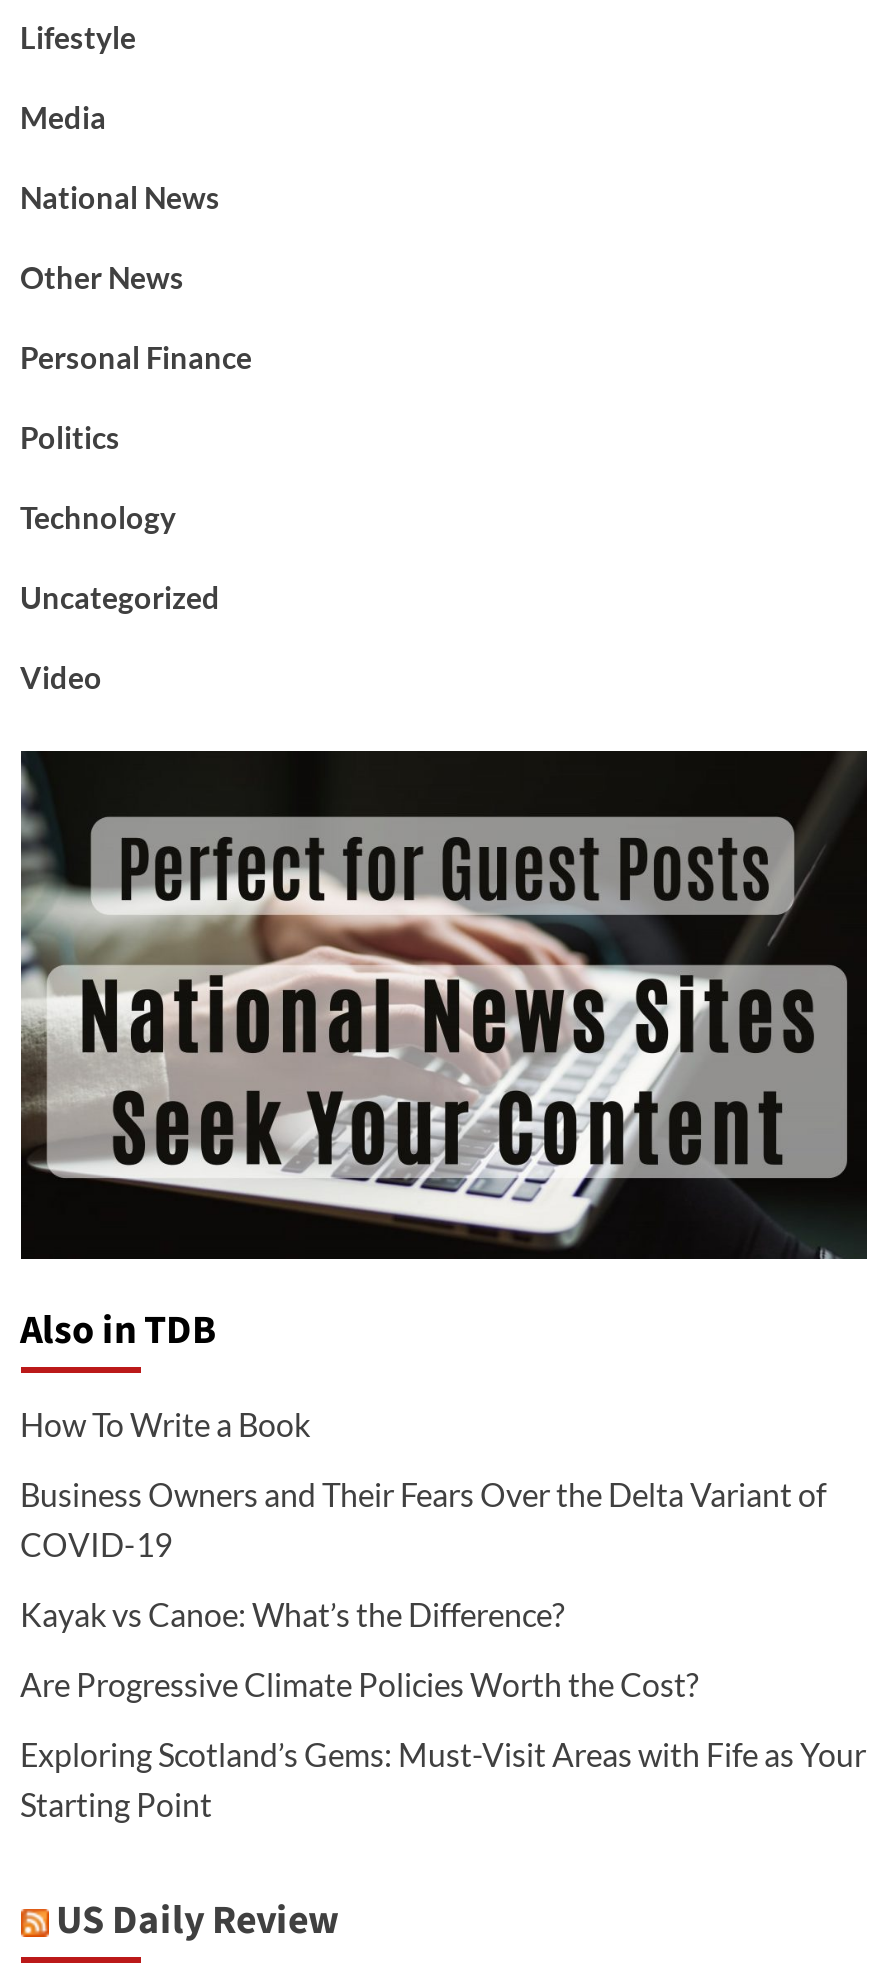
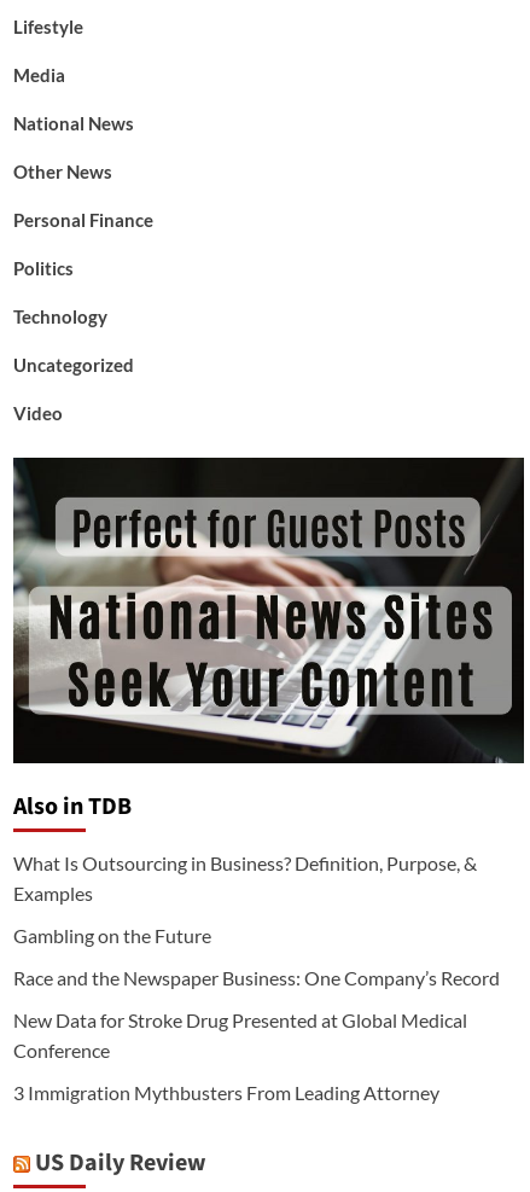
- How To Write a Book
+ What Is Outsourcing in Business? Definition, Purpose, &
+ Examples

- Business Owners and Their Fears Over the Delta Variant of
- COVID-19
+ Gambling on the Future

- Kayak vs Canoe: What’s the Difference?
+ Race and the Newspaper Business: One Company’s Record

- Are Progressive Climate Policies Worth the Cost?
+ New Data for Stroke Drug Presented at Global Medical
+ Conference

- Exploring Scotland’s Gems: Must-Visit Areas with Fife as Your
- Starting Point
+ 3 Immigration Mythbusters From Leading Attorney
